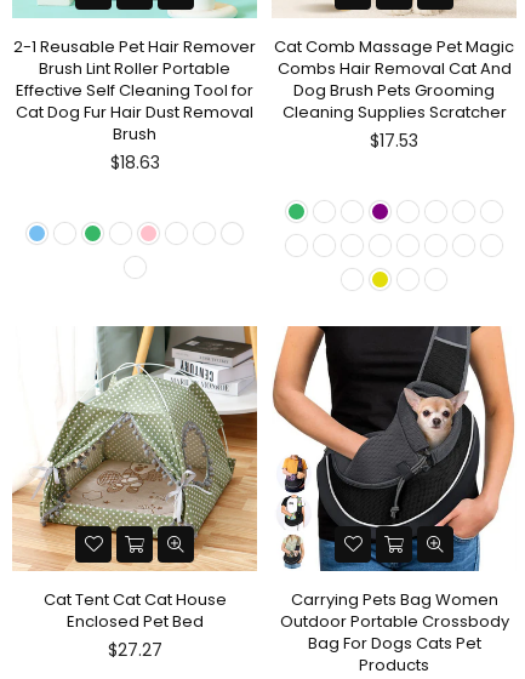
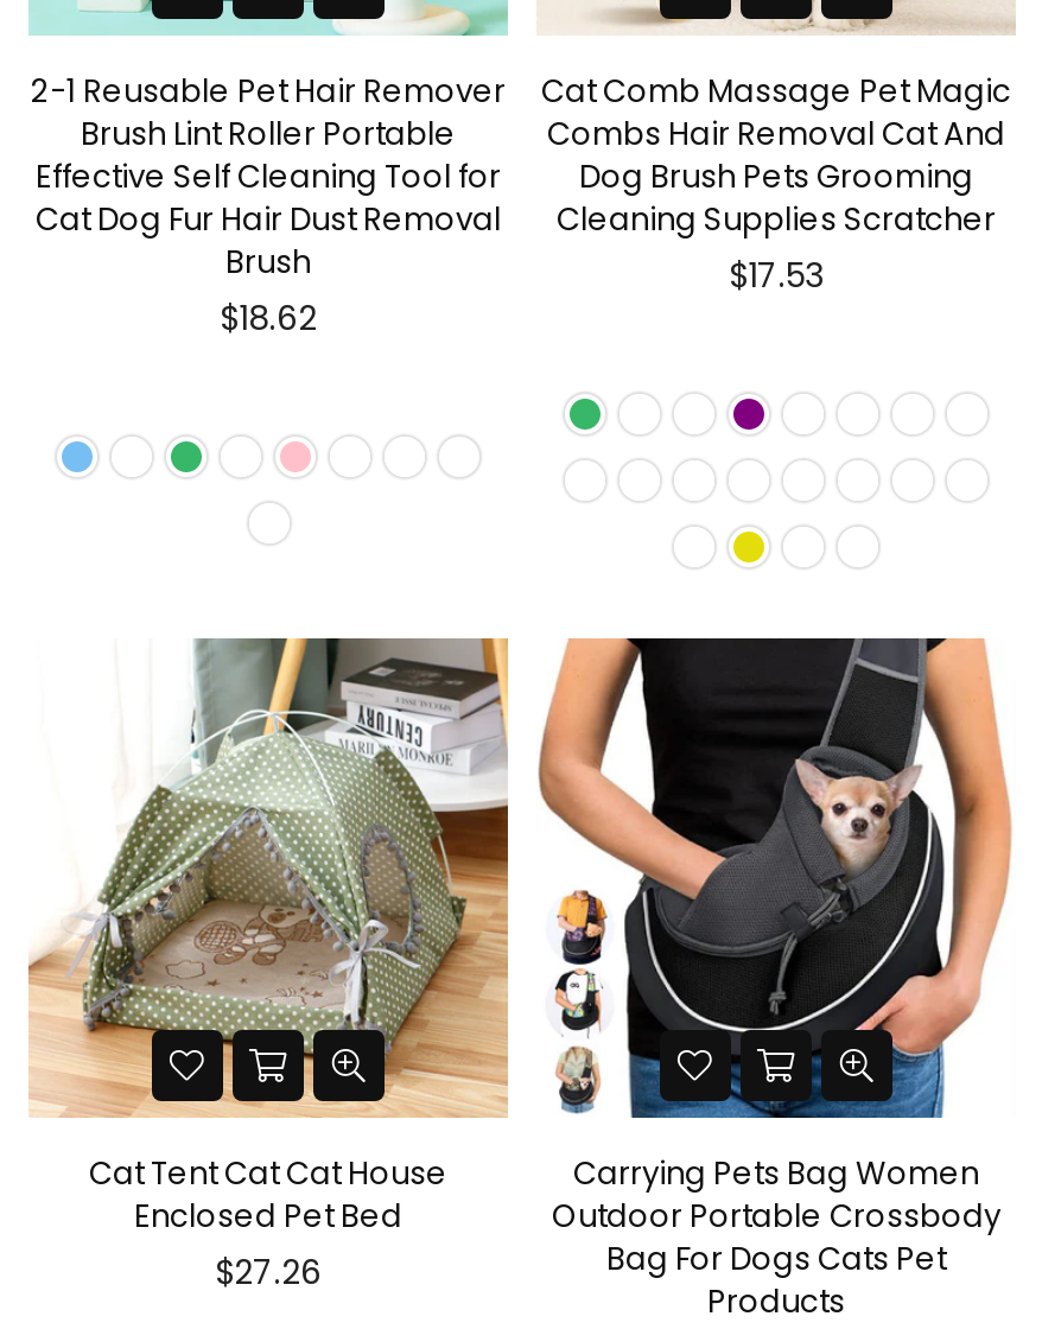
- $18.63
+ $18.62

- $27.27
+ $27.26
